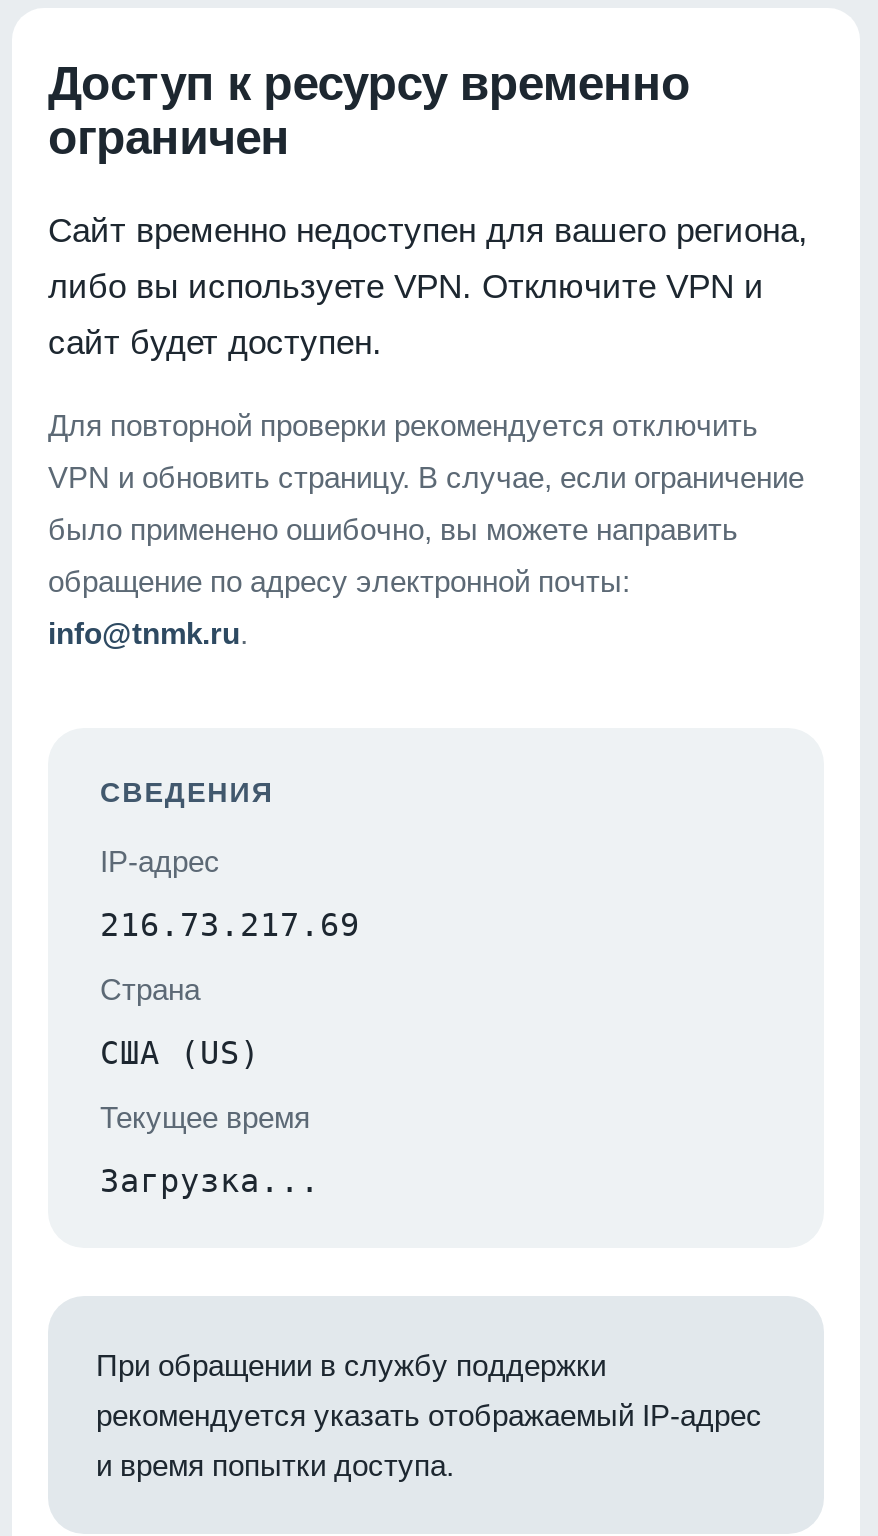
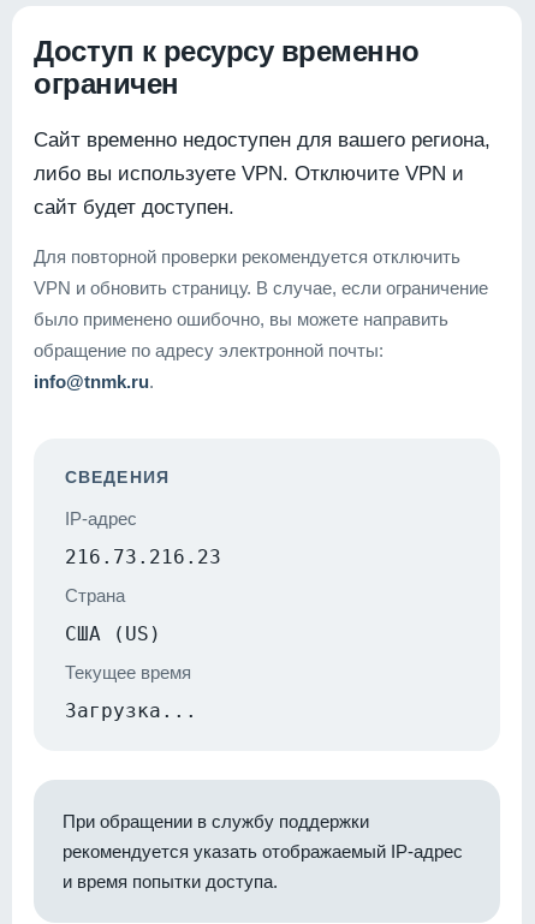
- 216.73.217.69
+ 216.73.216.23
